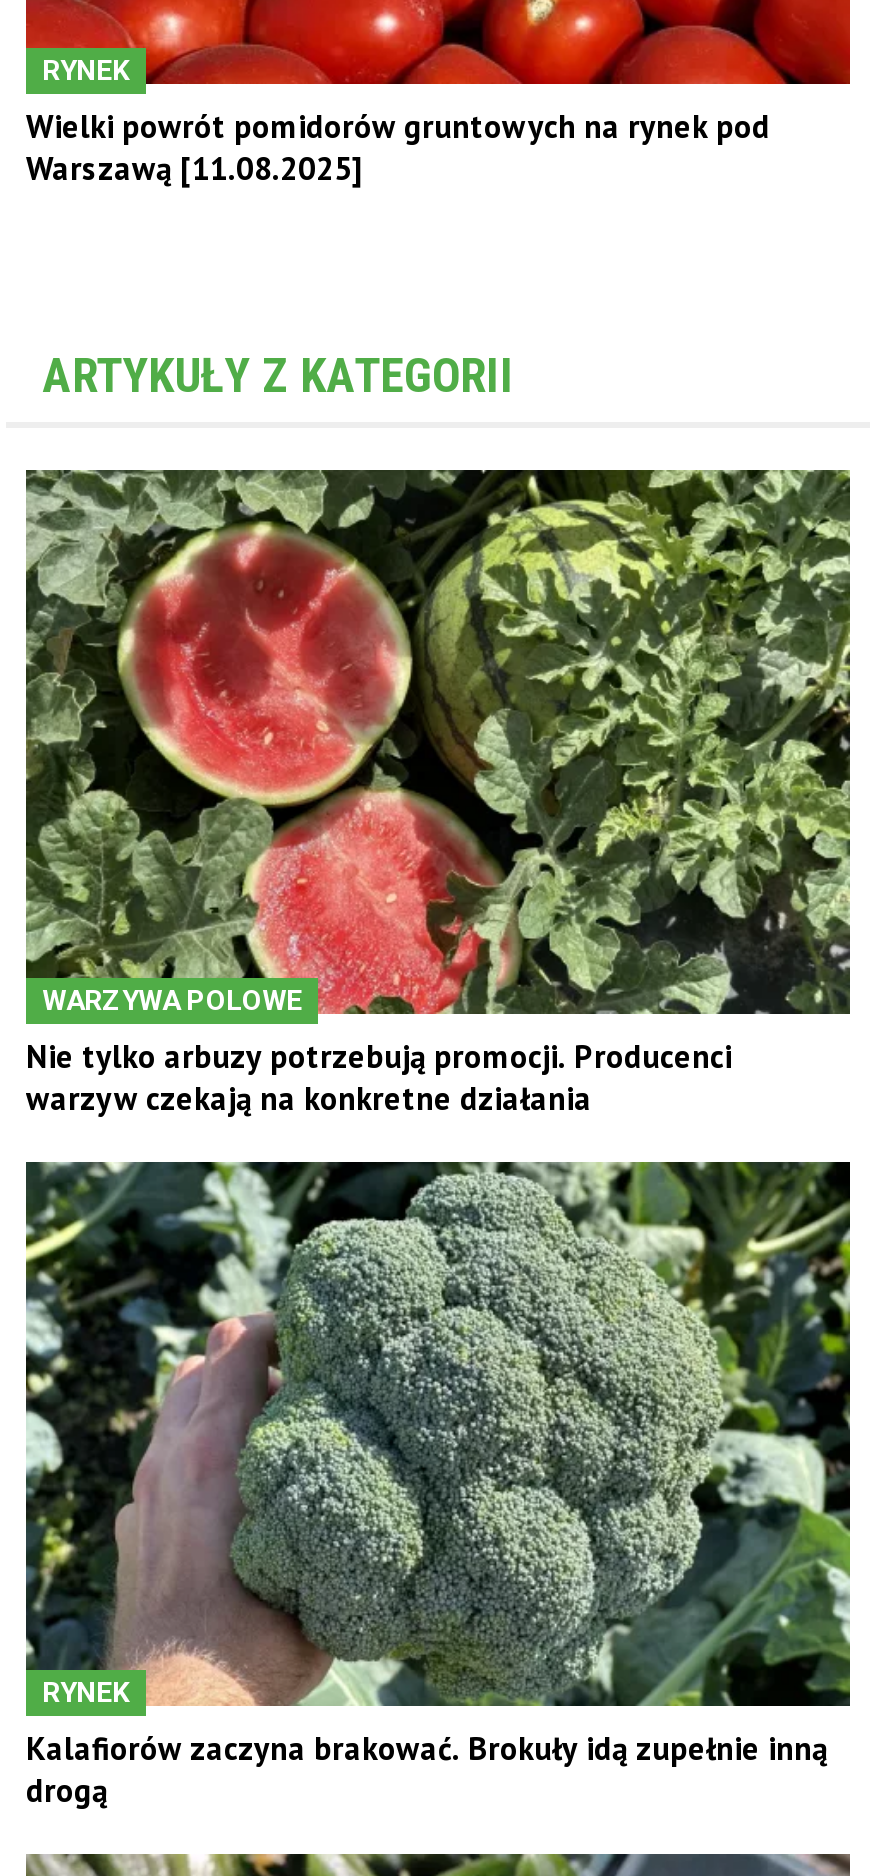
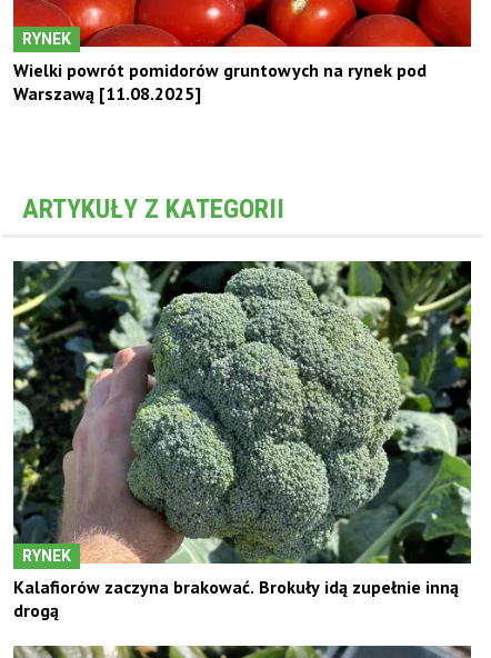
- [image]
- WARZYWA POLOWE
- Nie tylko arbuzy potrzebują promocji. Producenci
- warzyw czekają na konkretne działania
